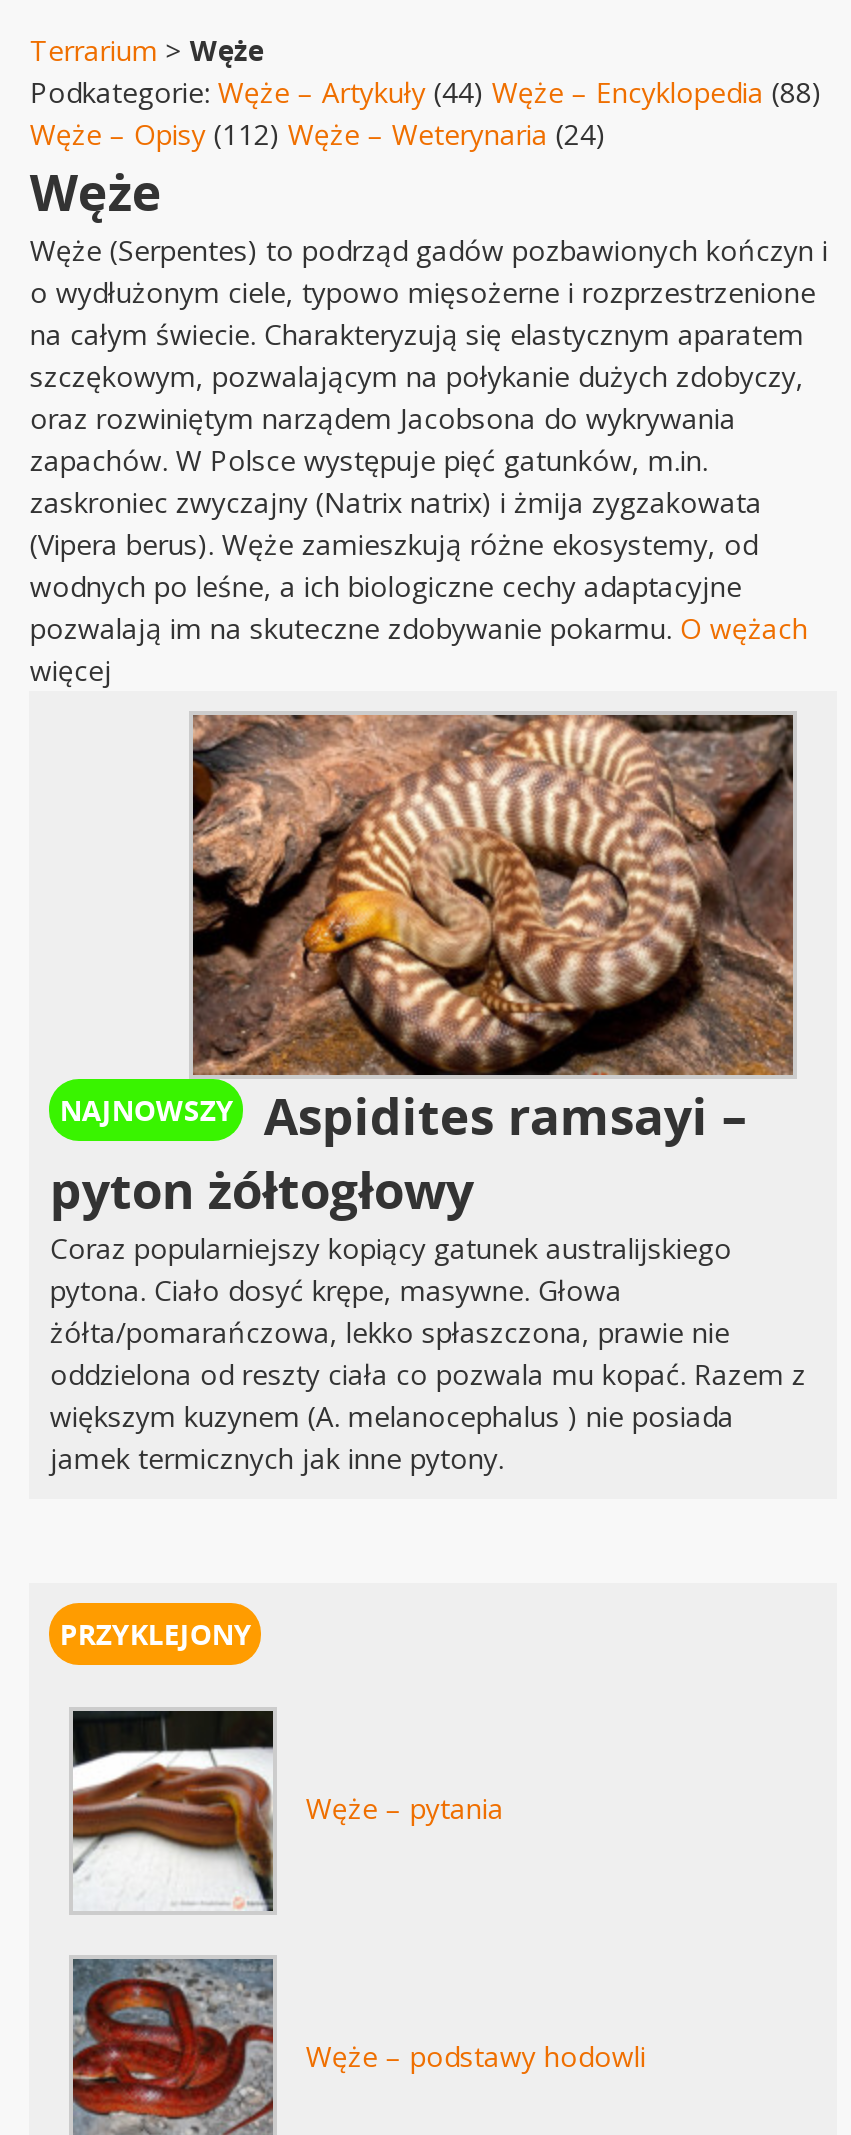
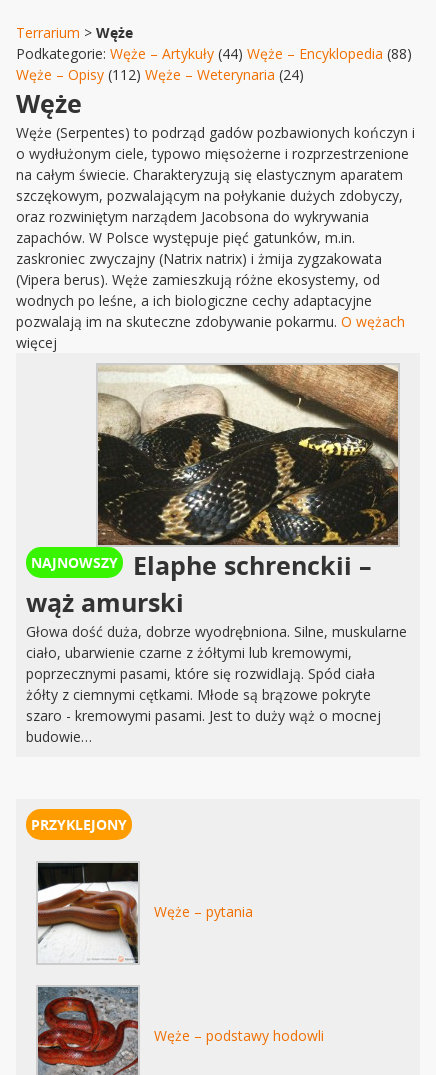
- [image]
- Aspidites ramsayi –
- pyton żółtogłowy
- Coraz popularniejszy kopiący gatunek australijskiego
- pytona. Ciało dosyć krępe, masywne. Głowa
- żółta/pomarańczowa, lekko spłaszczona, prawie nie
- oddzielona od reszty ciała co pozwala mu kopać. Razem z
- większym kuzynem (A. melanocephalus ) nie posiada
- jamek termicznych jak inne pytony.
+ [image]
+ Elaphe schrenckii –
+ wąż amurski
+ Głowa dość duża, dobrze wyodrębniona. Silne, muskularne
+ ciało, ubarwienie czarne z żółtymi lub kremowymi,
+ poprzecznymi pasami, które się rozwidlają. Spód ciała
+ żółty z ciemnymi cętkami. Młode są brązowe pokryte
+ szaro - kremowymi pasami. Jest to duży wąż o mocnej
+ budowie…
